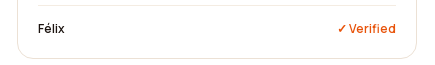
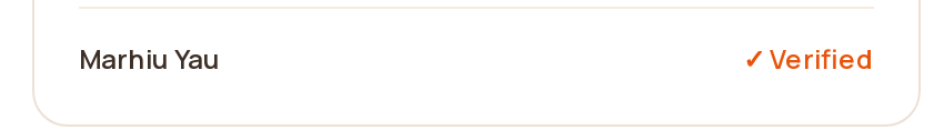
- Félix
+ Marhiu Yau
